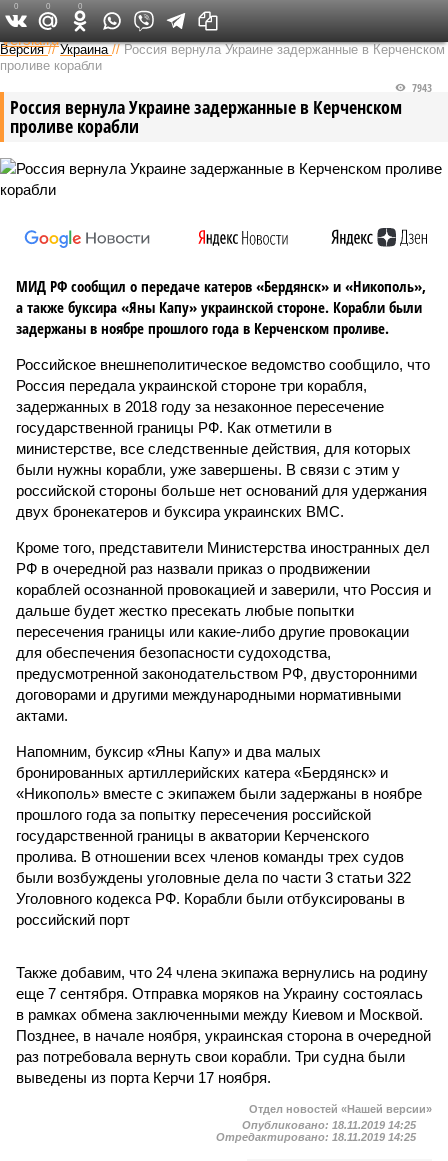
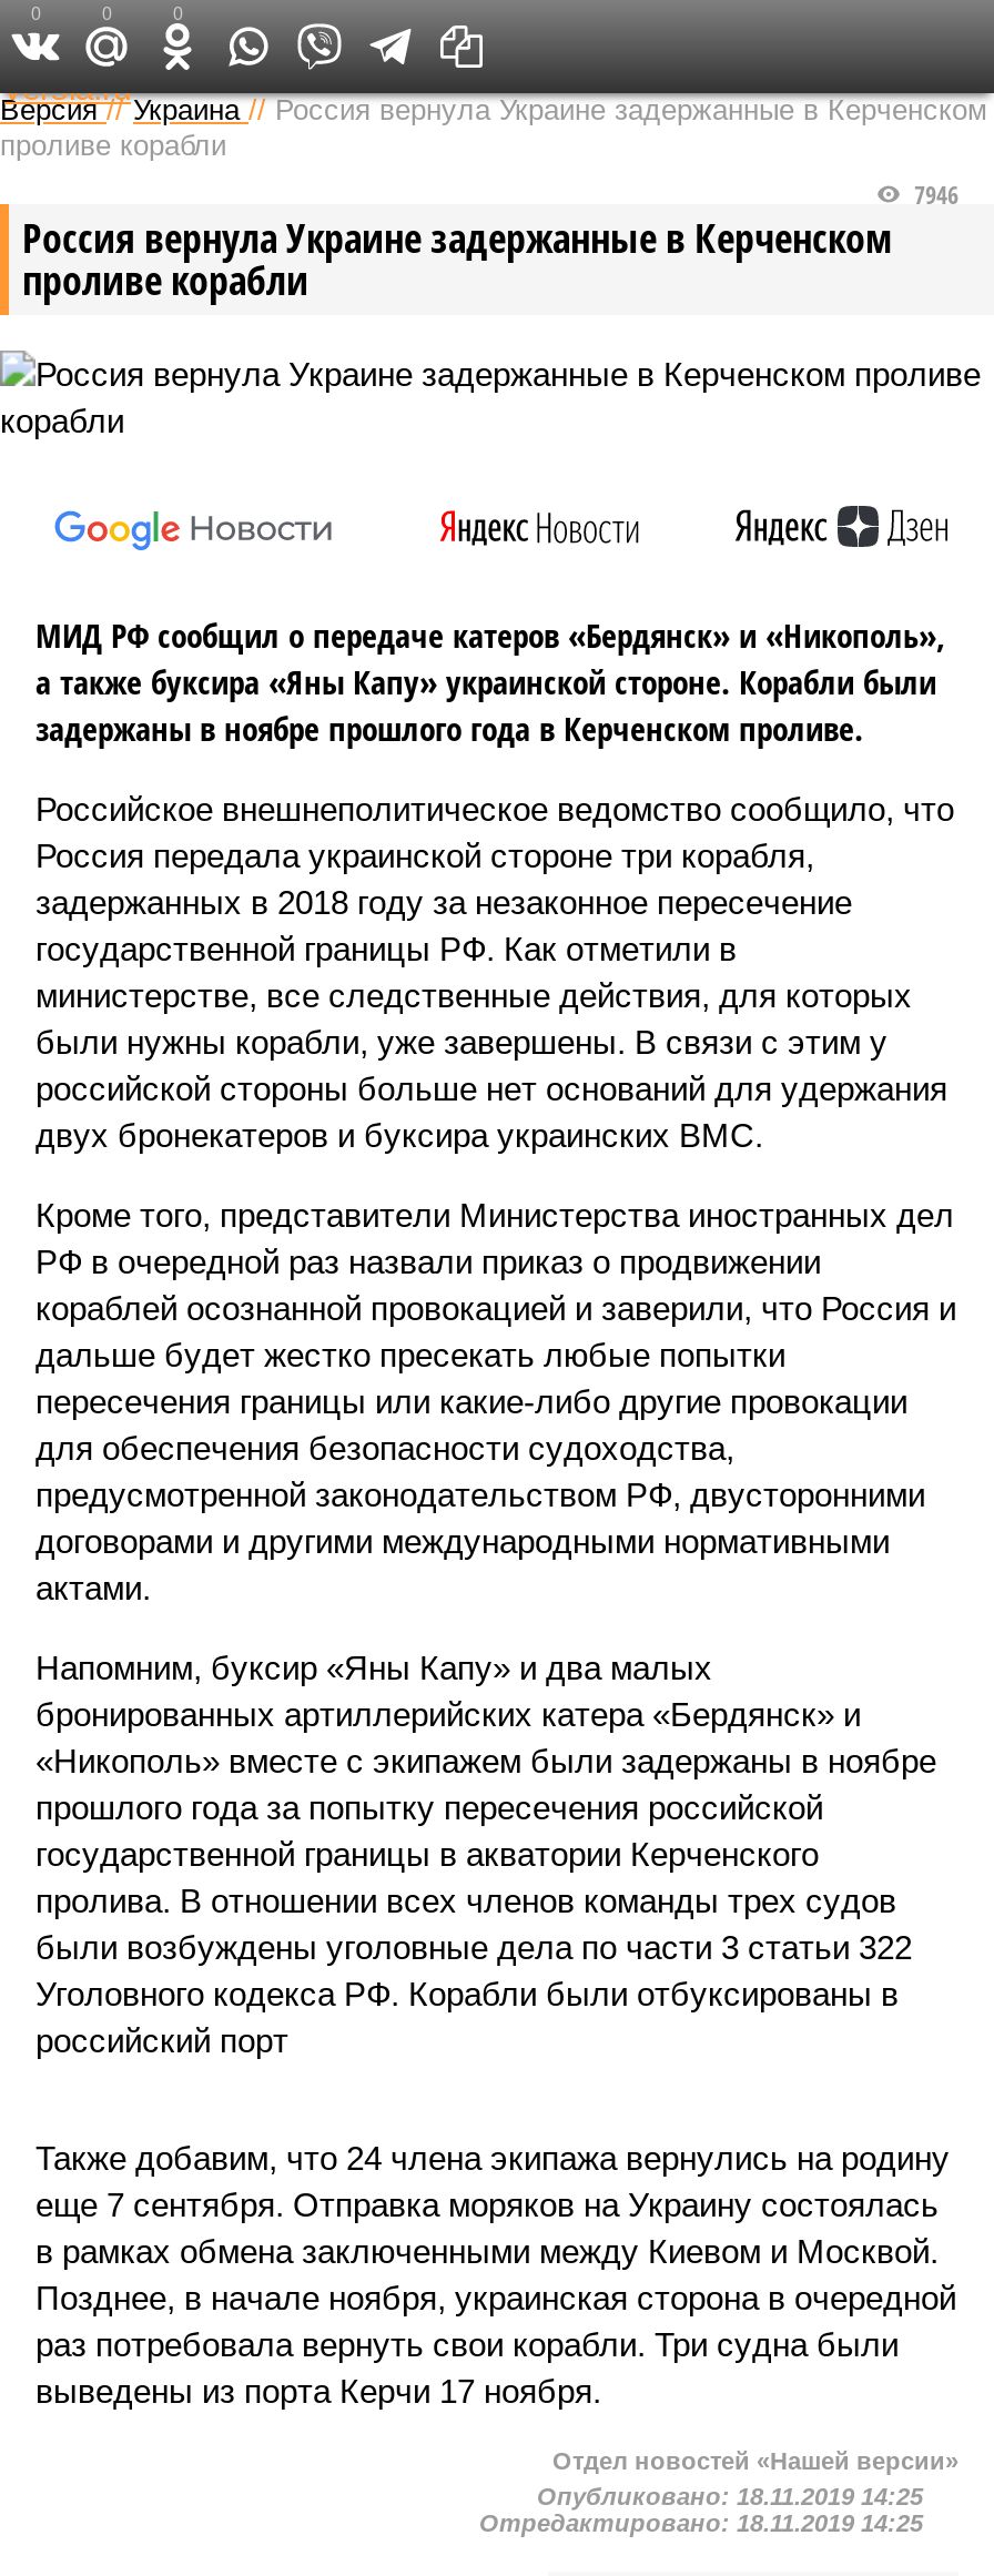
- 7943
+ 7946
